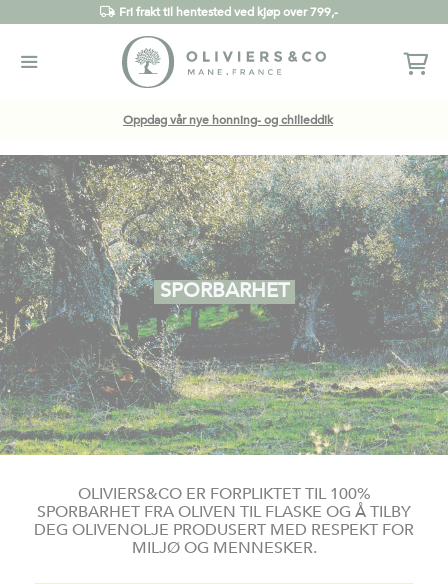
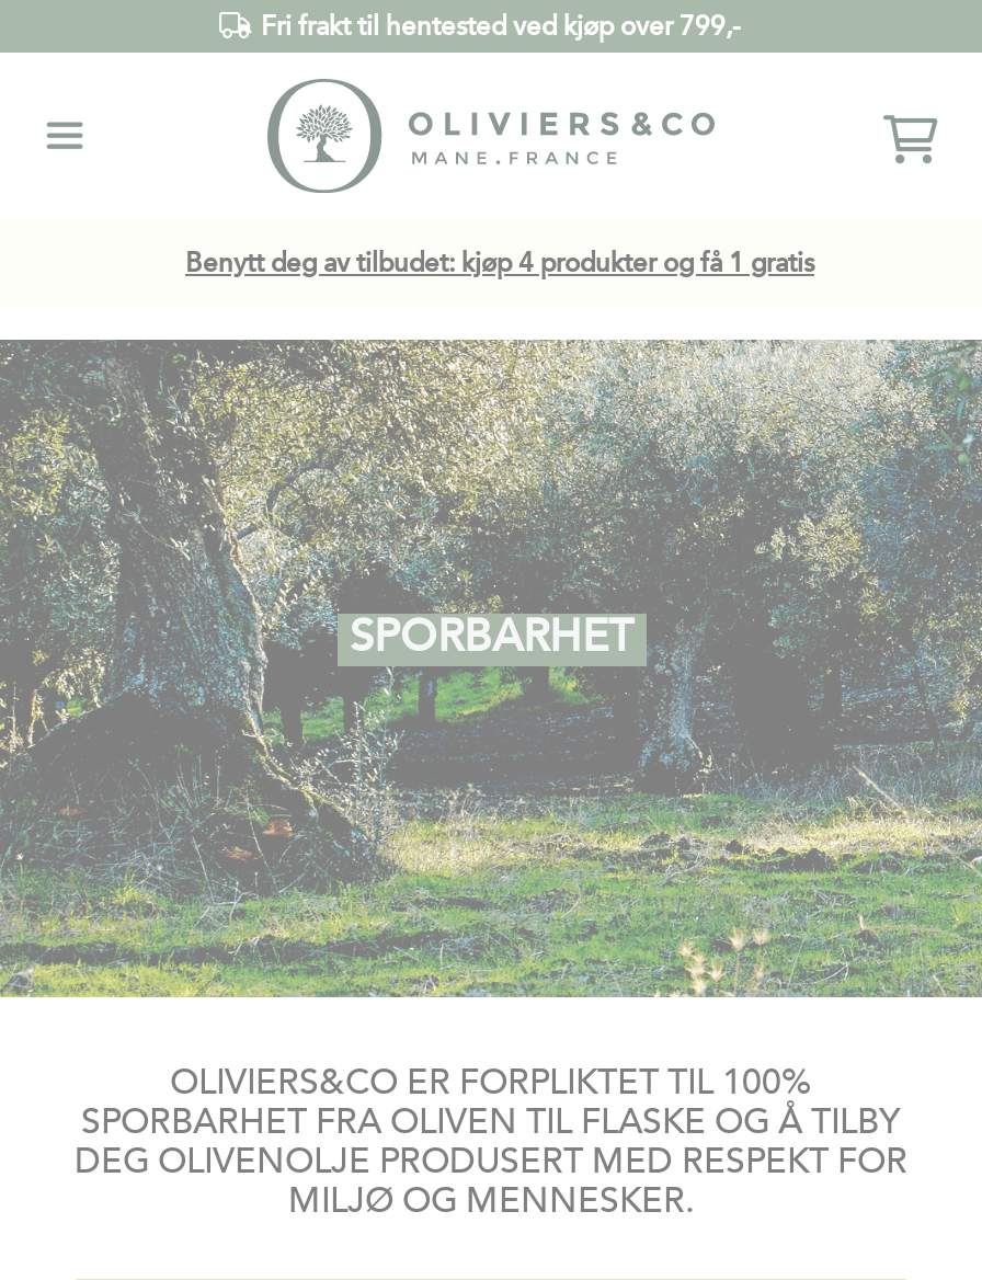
- Oppdag vår nye honning- og chilieddik
+ Benytt deg av tilbudet: kjøp 4 produkter og få 1 gratis
